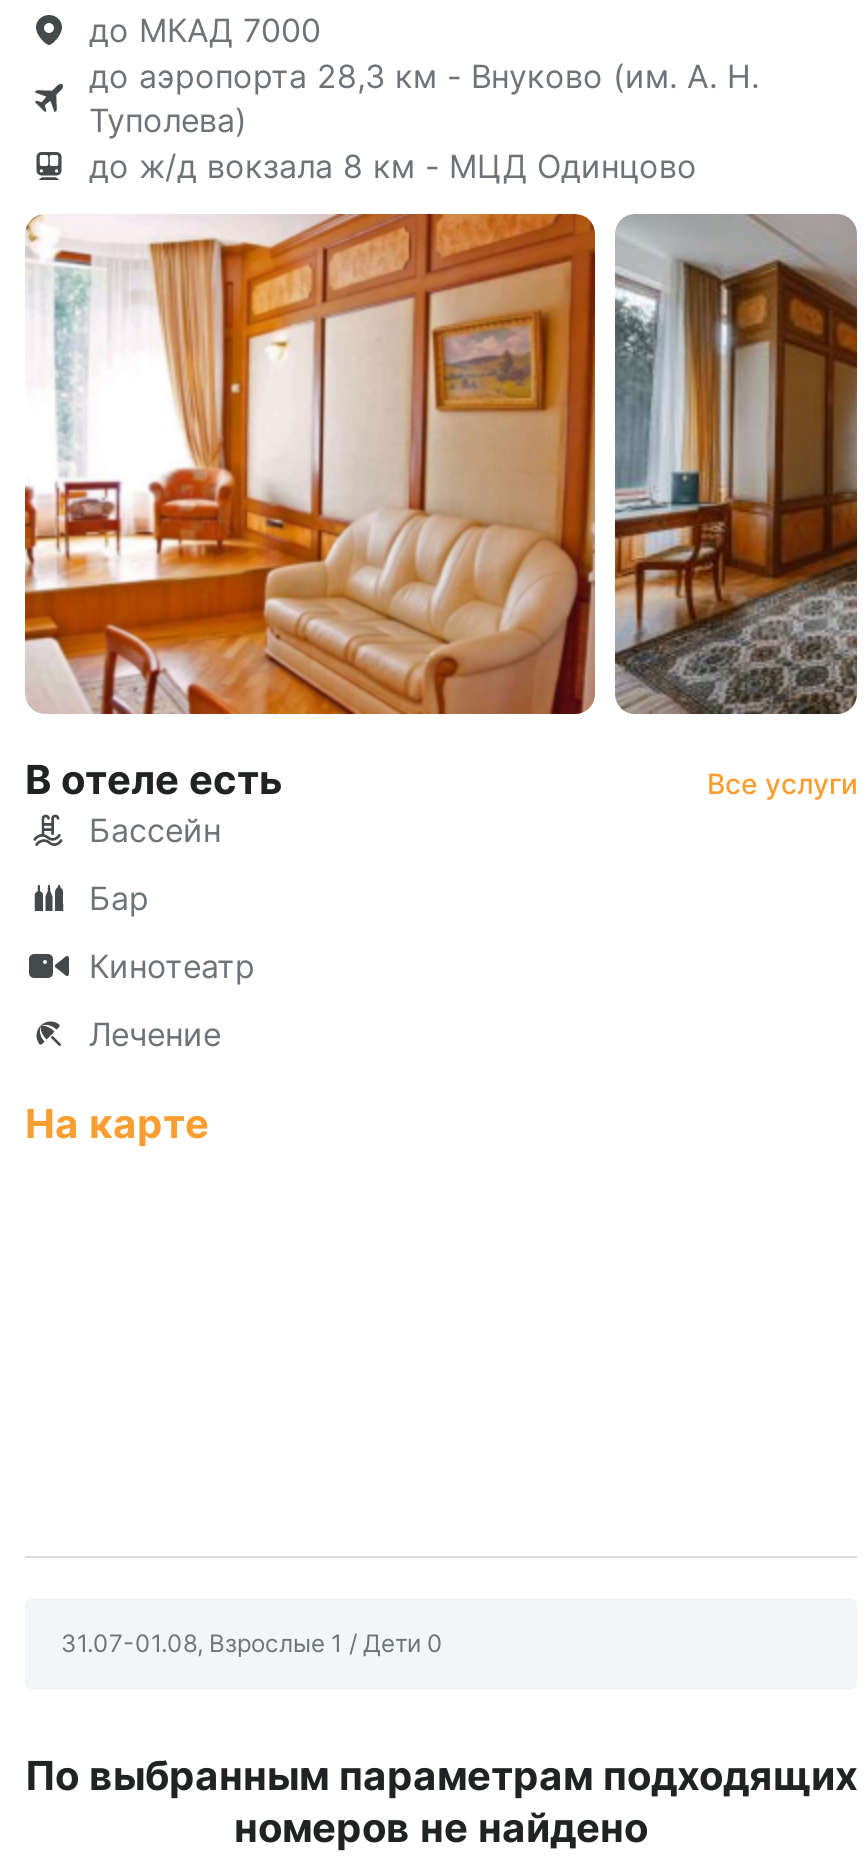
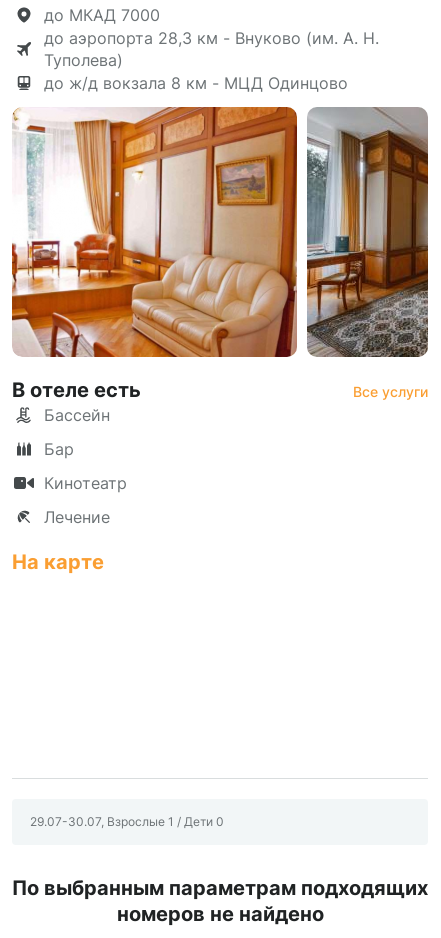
- 31.07-01.08, Взрослые 1 / Дети 0
+ 29.07-30.07, Взрослые 1 / Дети 0
